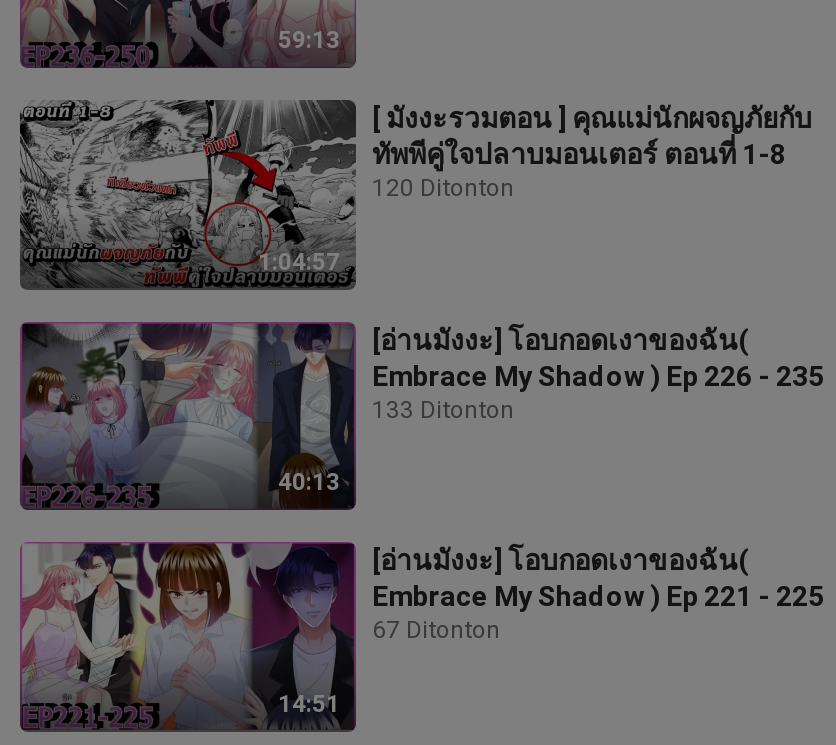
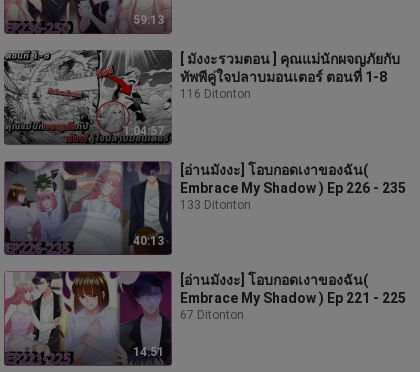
- 120 Ditonton
+ 116 Ditonton
